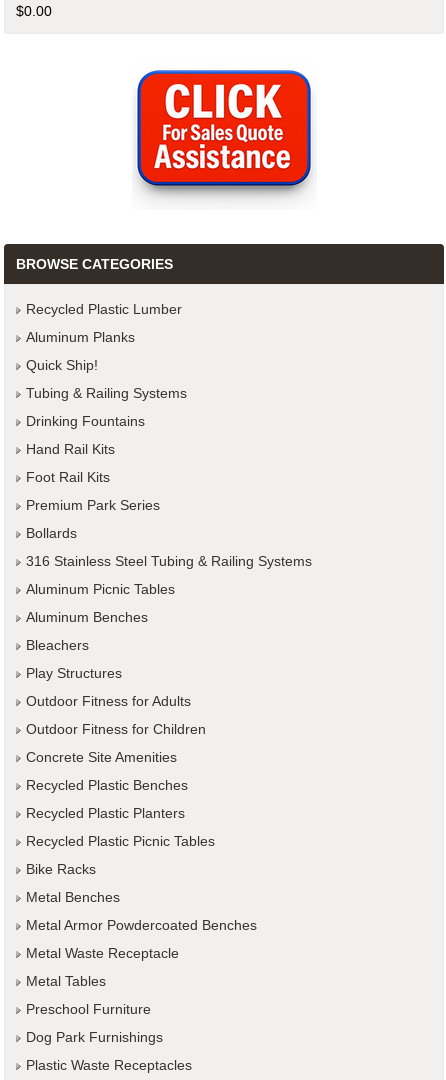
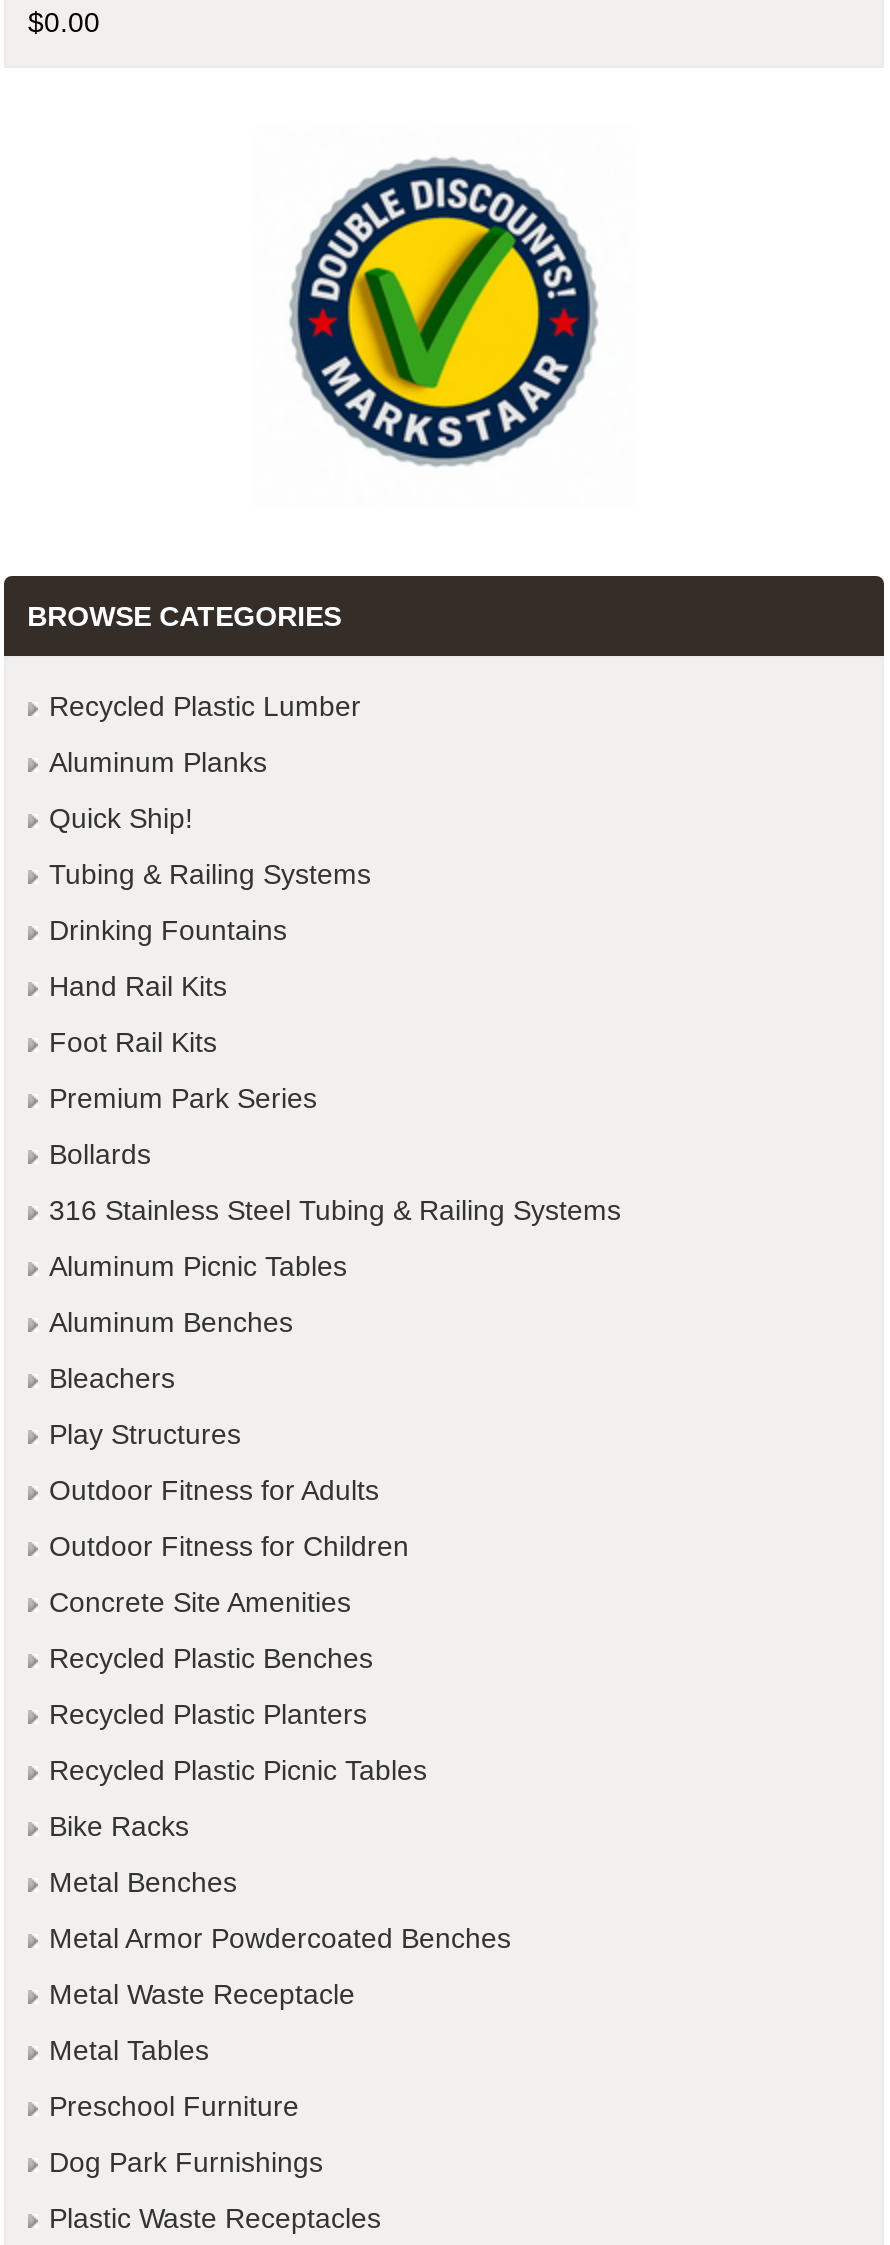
- [image]
+ [image]
